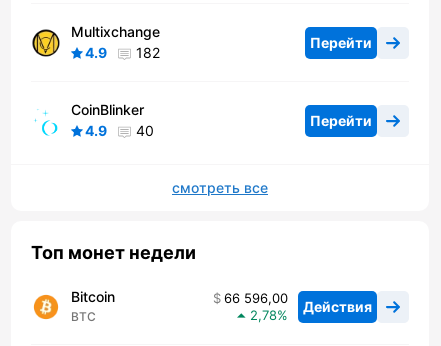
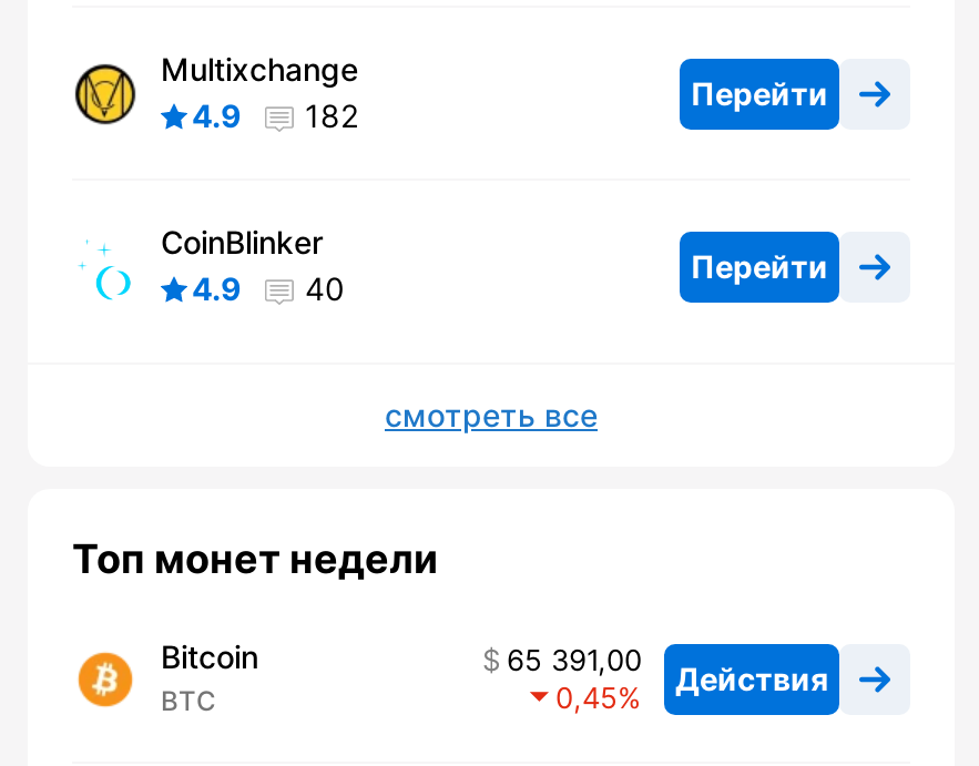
- 66 596,00 Действия
+ 65 391,00 Действия

- 2,78
+ 0,45
